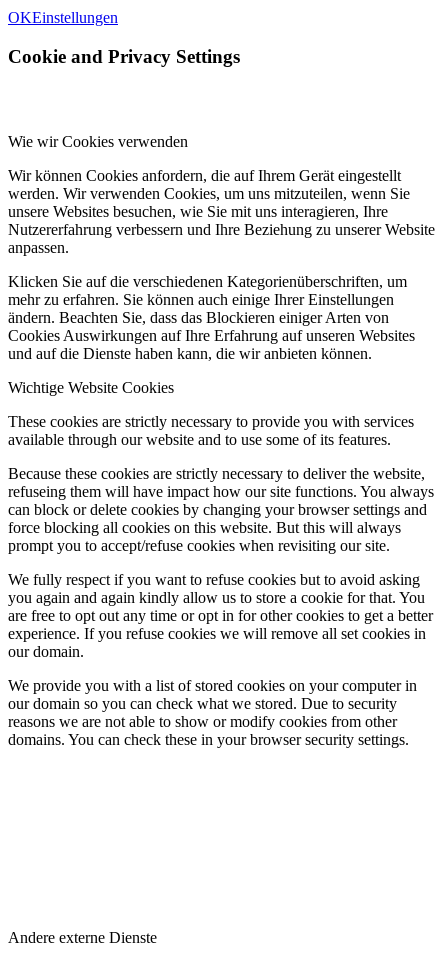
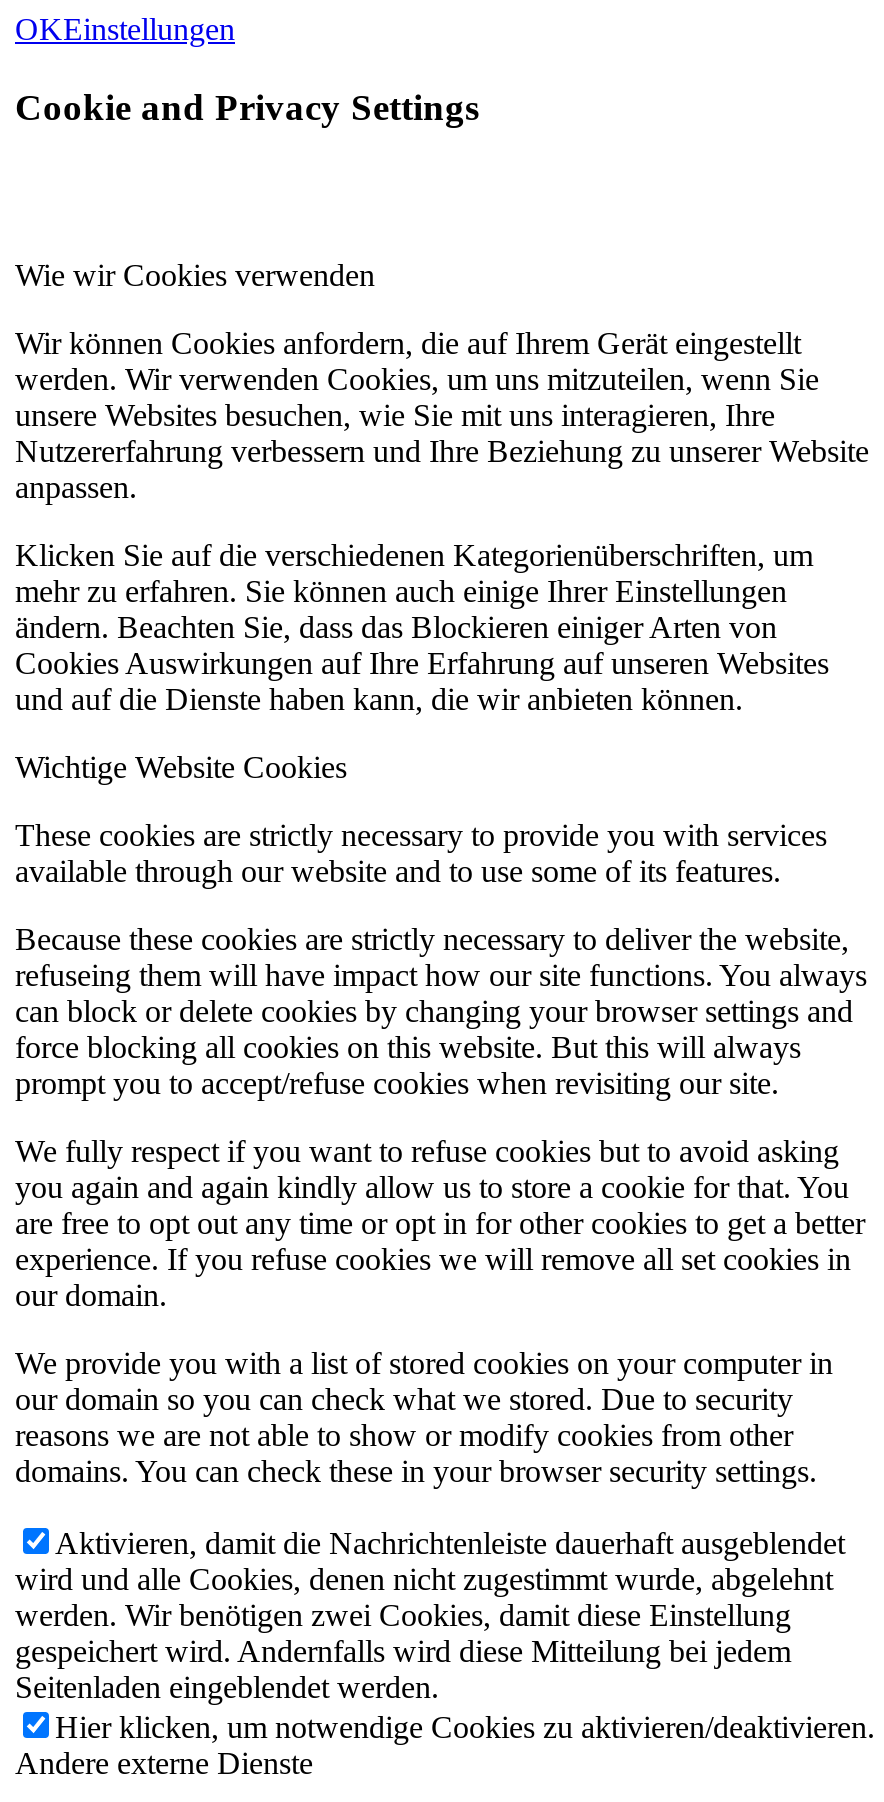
+ Aktivieren, damit die Nachrichtenleiste dauerhaft ausgeblendet
+ wird und alle Cookies, denen nicht zugestimmt wurde, abgelehnt
+ werden. Wir benötigen zwei Cookies, damit diese Einstellung
+ gespeichert wird. Andernfalls wird diese Mitteilung bei jedem
+ Seitenladen eingeblendet werden.
+ Hier klicken, um notwendige Cookies zu aktivieren/deaktivieren.
